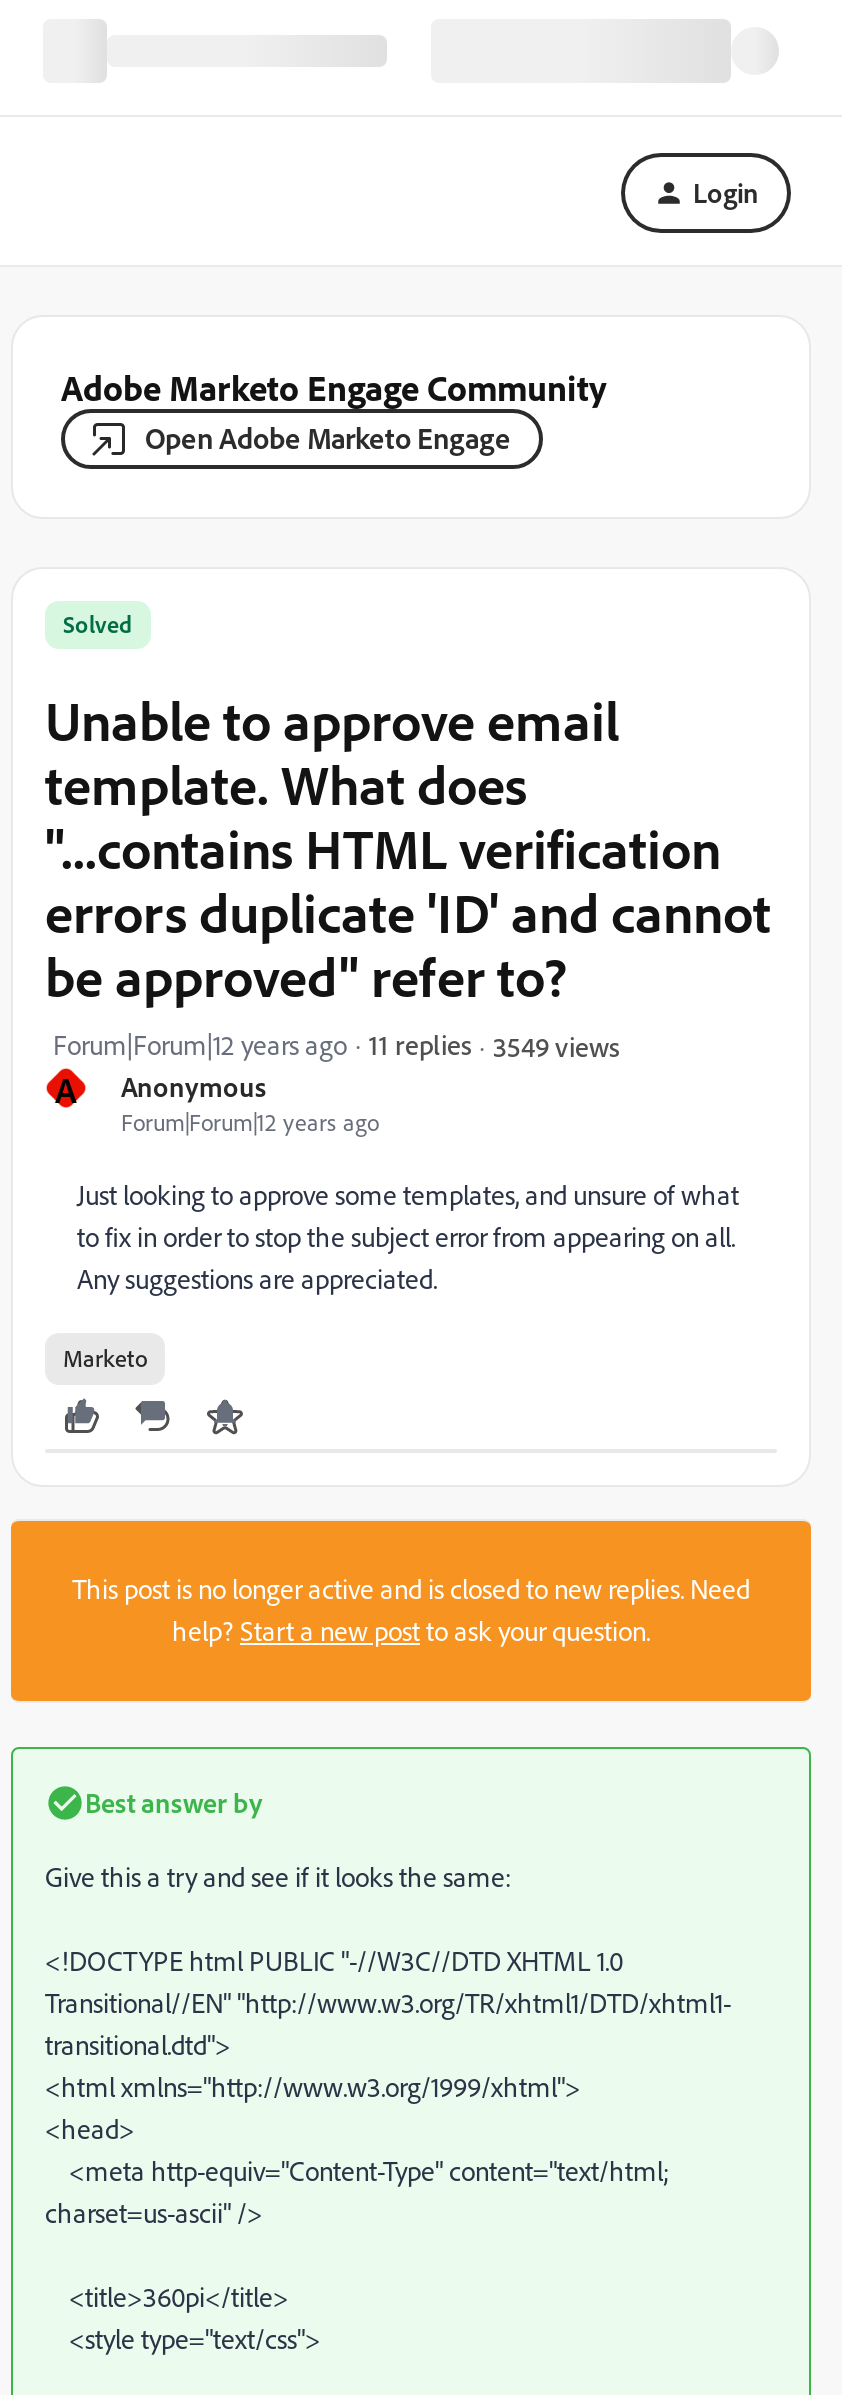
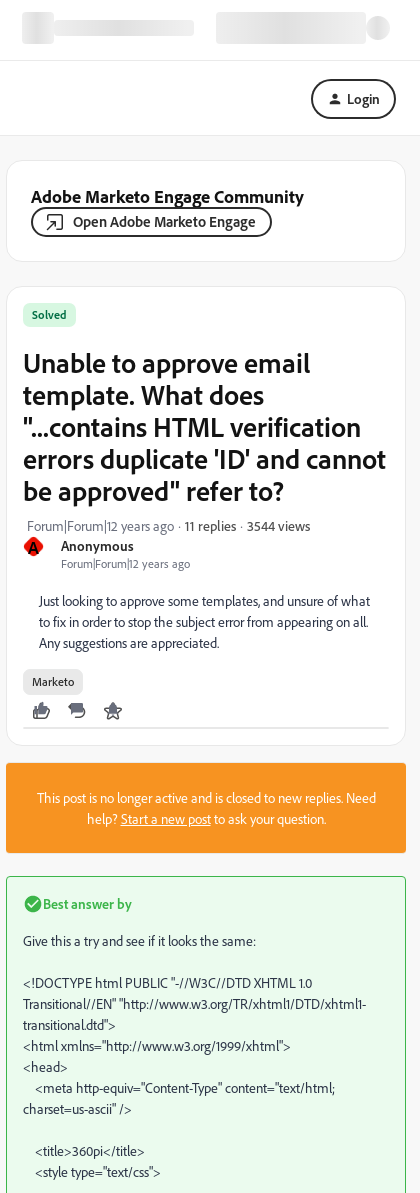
- 3549 views
+ 3544 views
